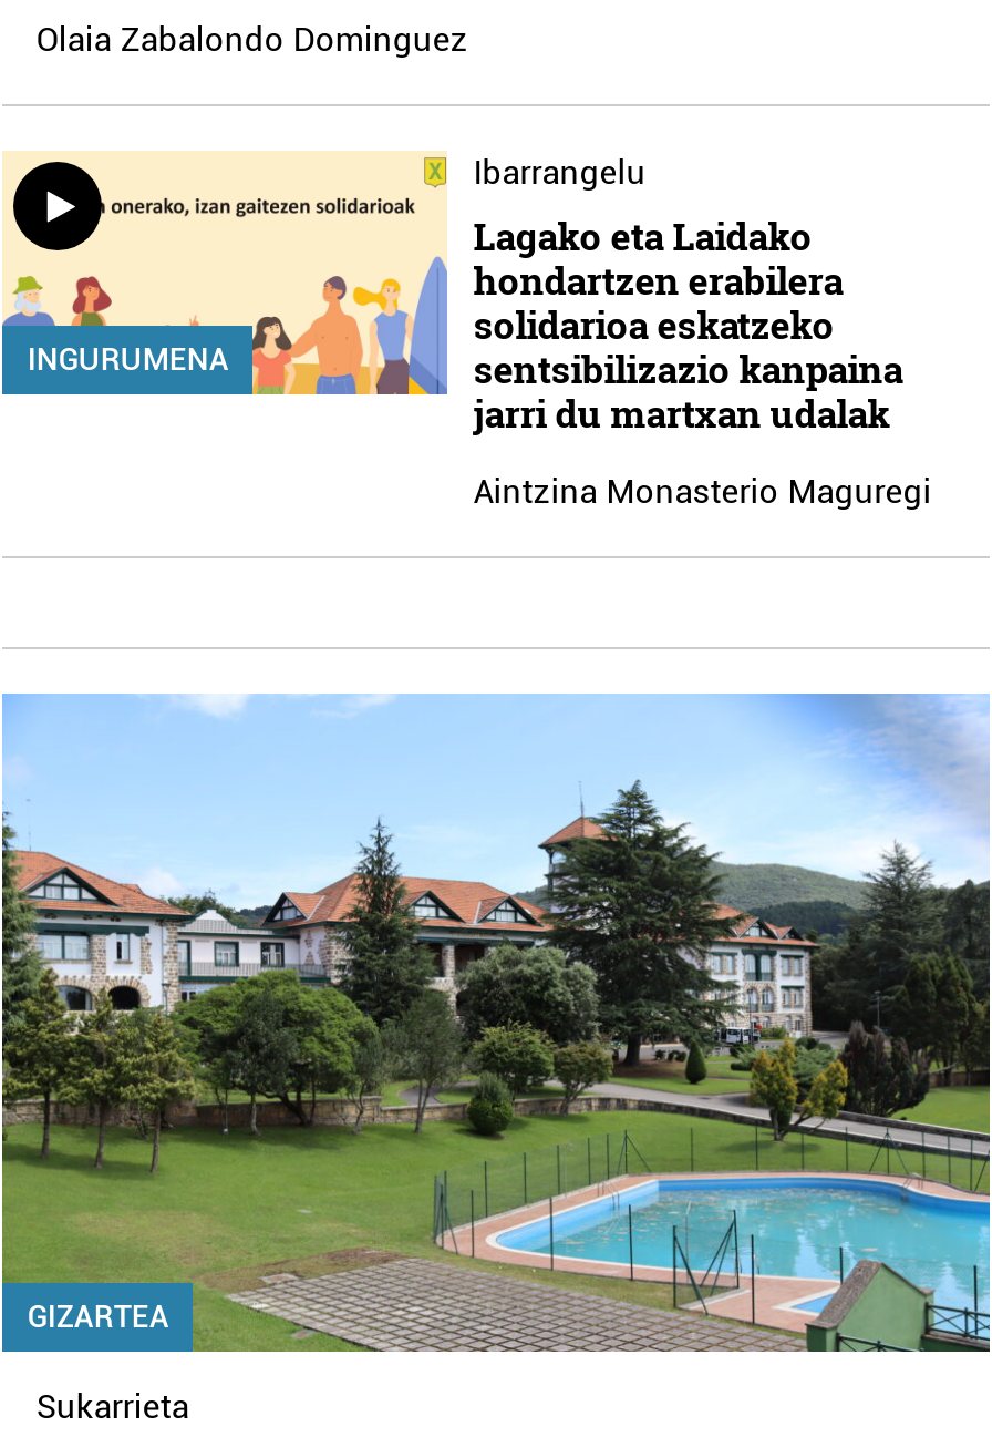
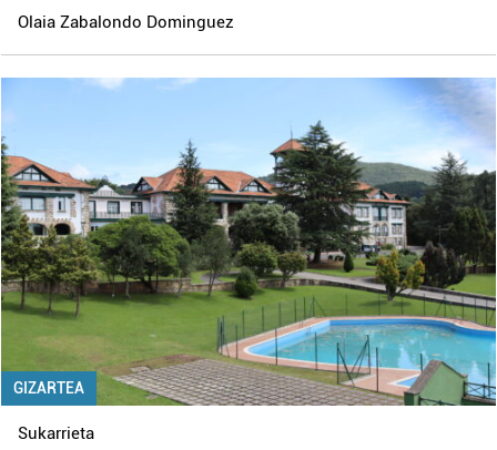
- [image]
- INGURUMENA

- Ibarrangelu
- Lagako eta Laidako
- hondartzen erabilera
- solidarioa eskatzeko
- sentsibilizazio kanpaina
- jarri du martxan udalak
- Aintzina Monasterio Maguregi
